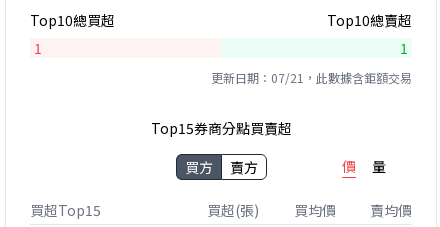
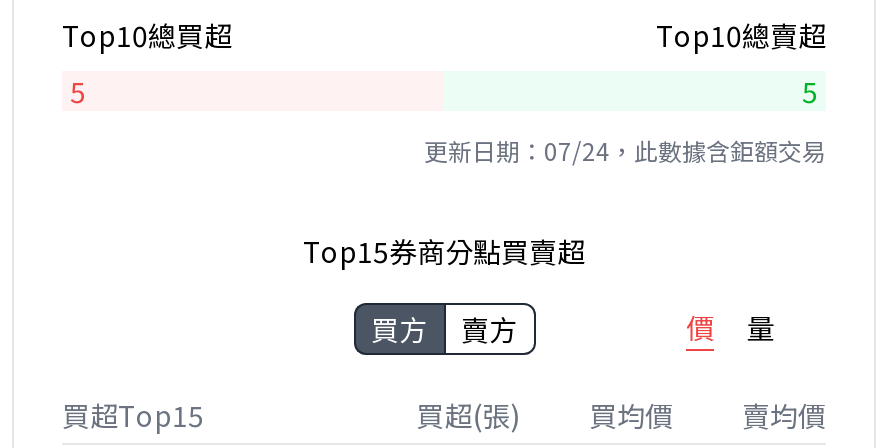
- 1
+ 5

- 1
+ 5

- 更新日期：07/21，此數據含鉅額交易
+ 更新日期：07/24，此數據含鉅額交易
